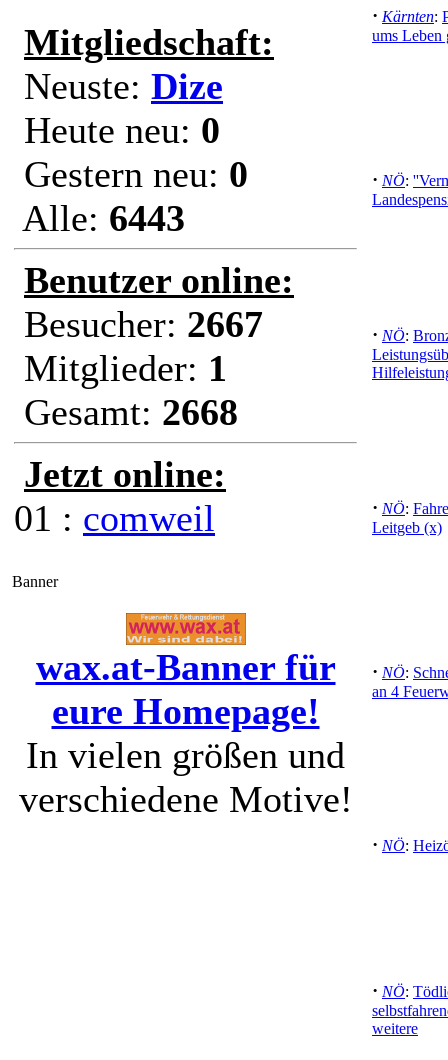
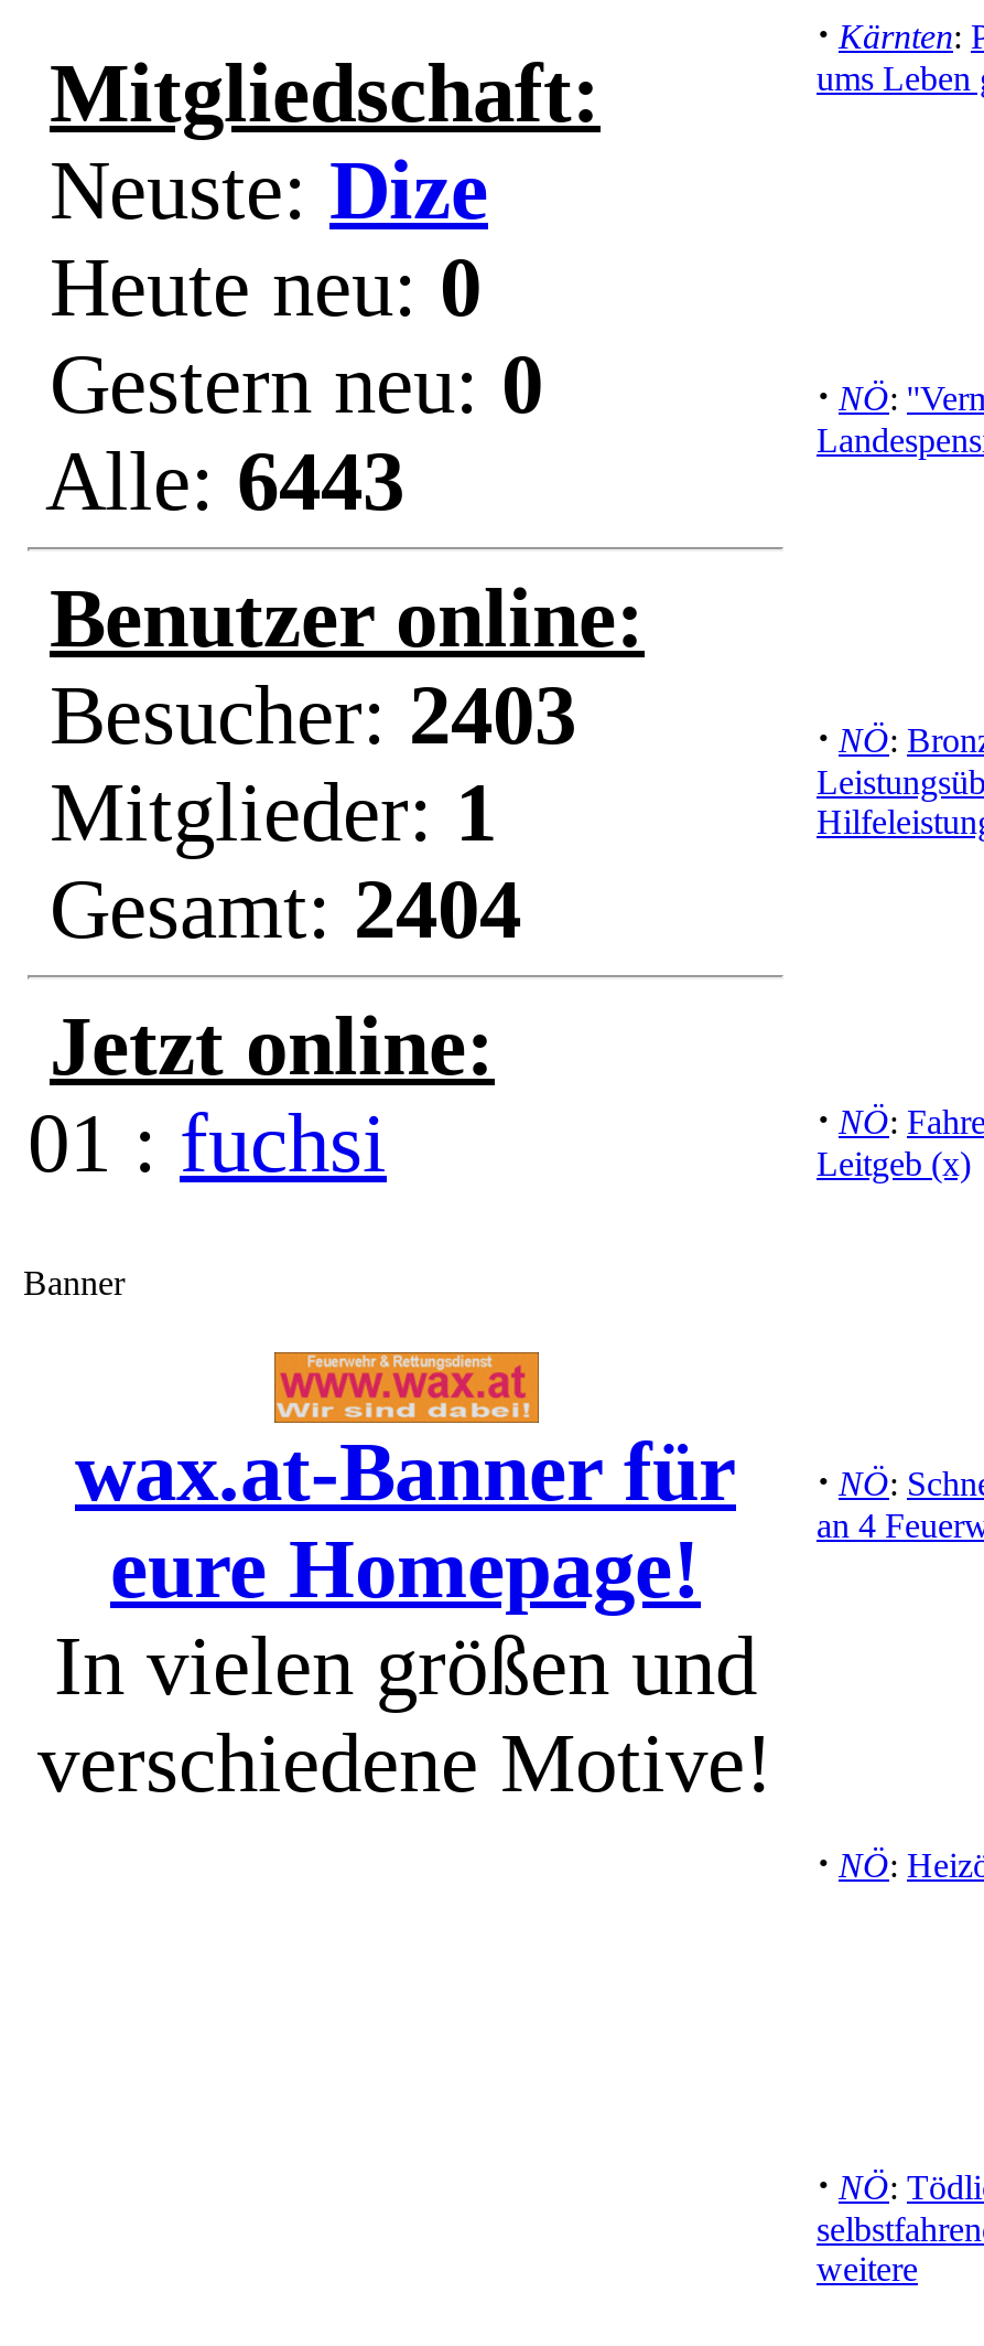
- Besucher: 2667
+ Besucher: 2403

- Gesamt: 2668
+ Gesamt: 2404

- 01 : comweil
+ 01 : fuchsi
